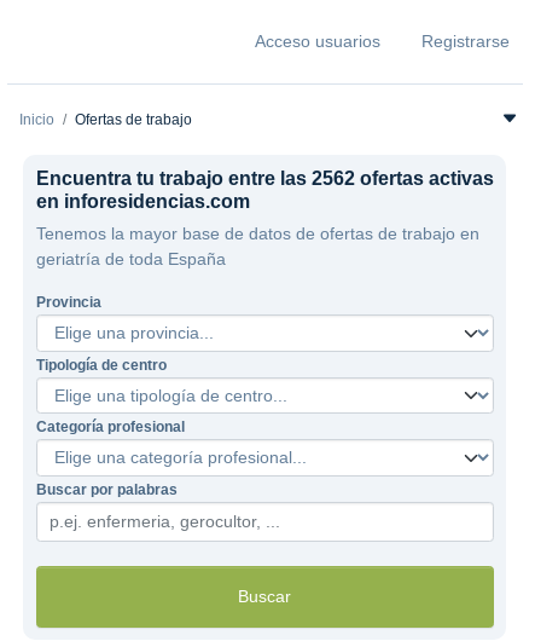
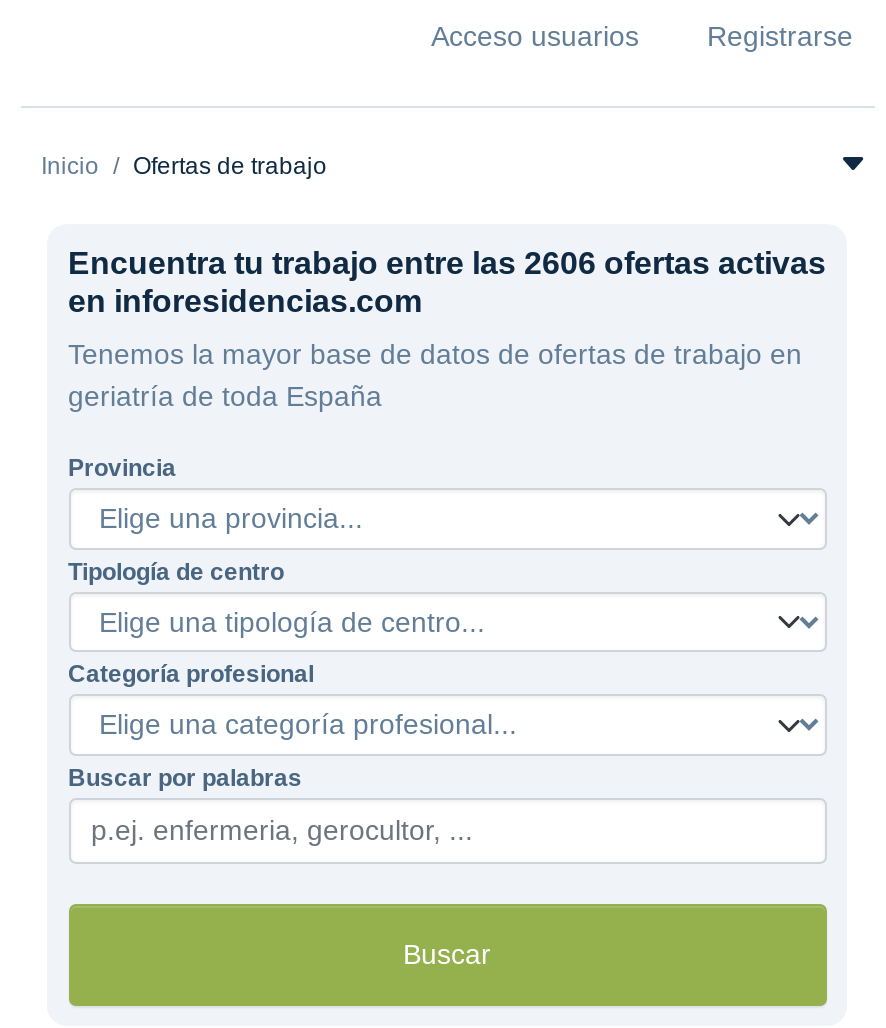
- Encuentra tu trabajo entre las 2562 ofertas activas
+ Encuentra tu trabajo entre las 2606 ofertas activas
